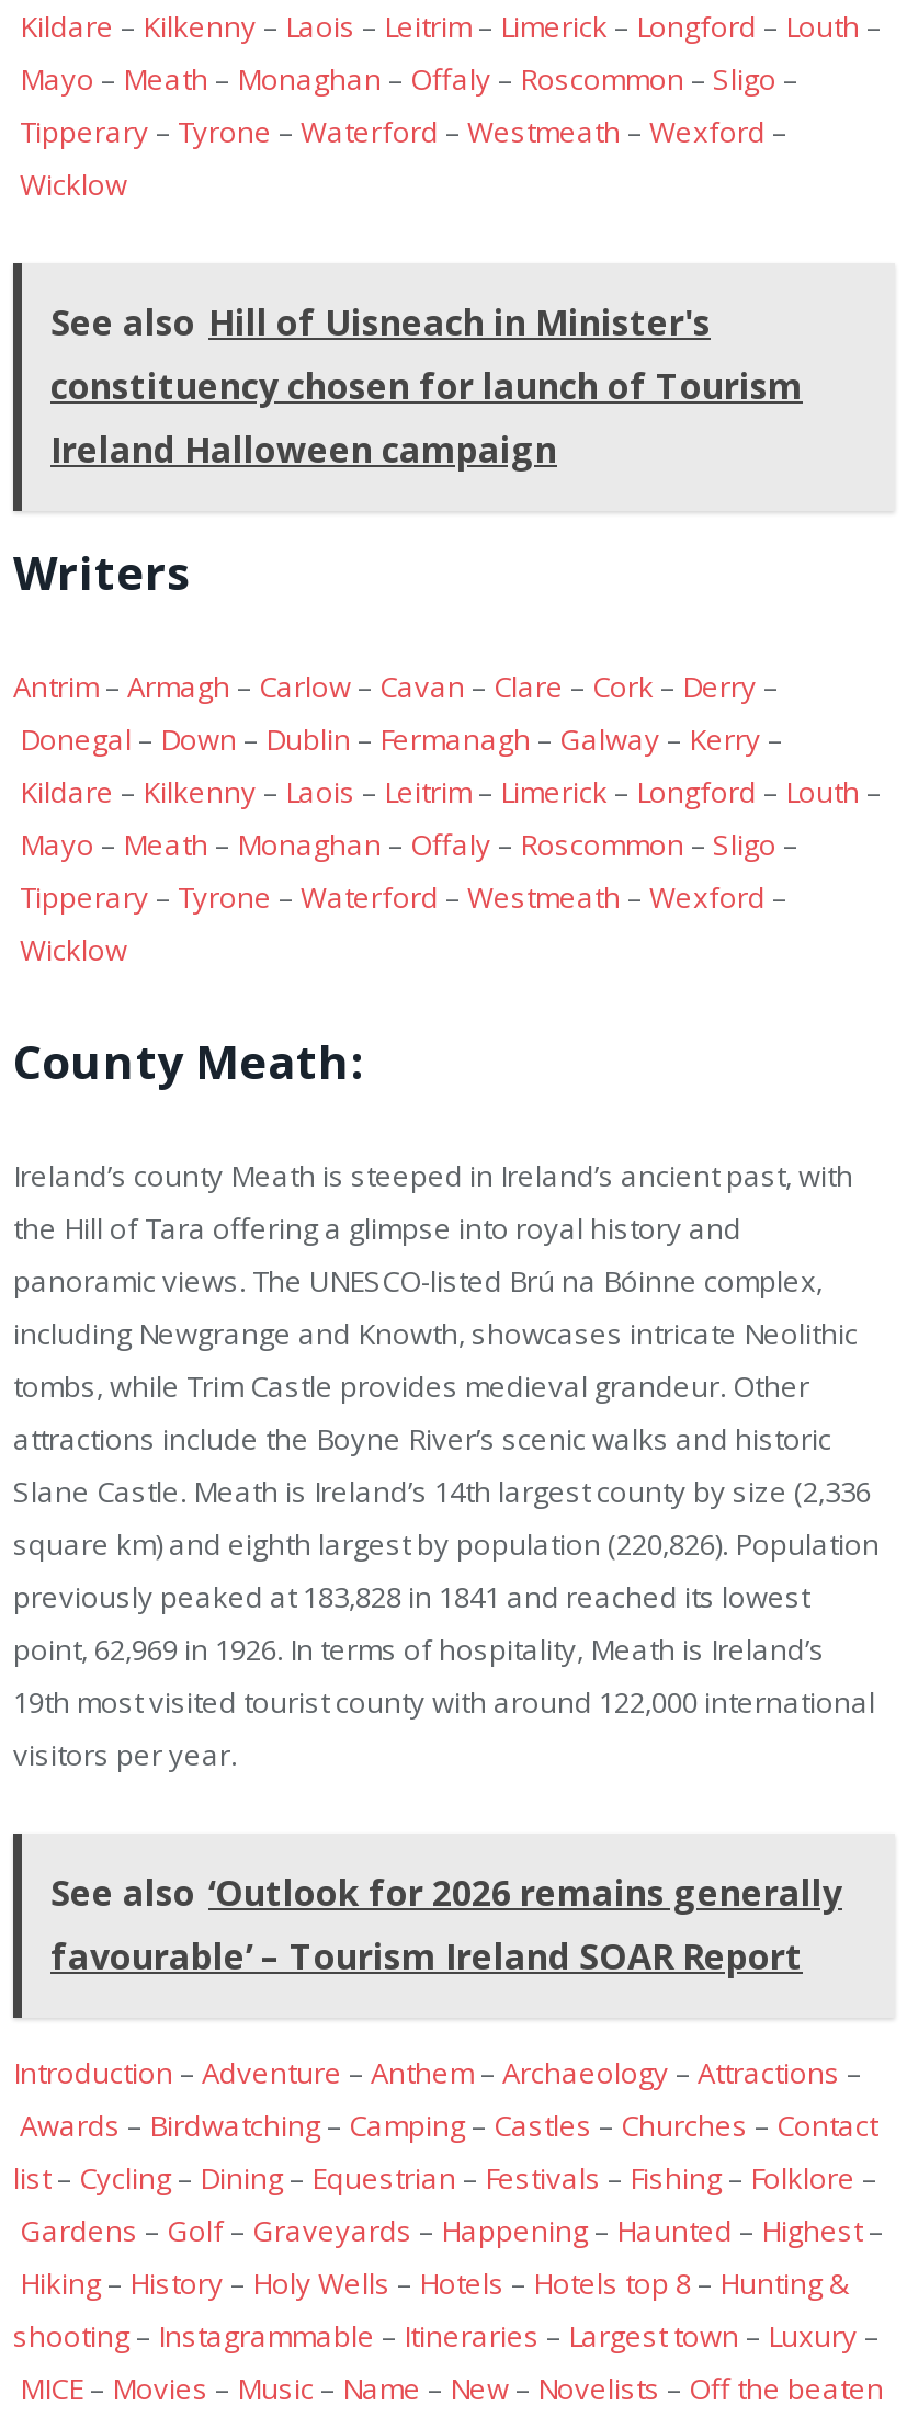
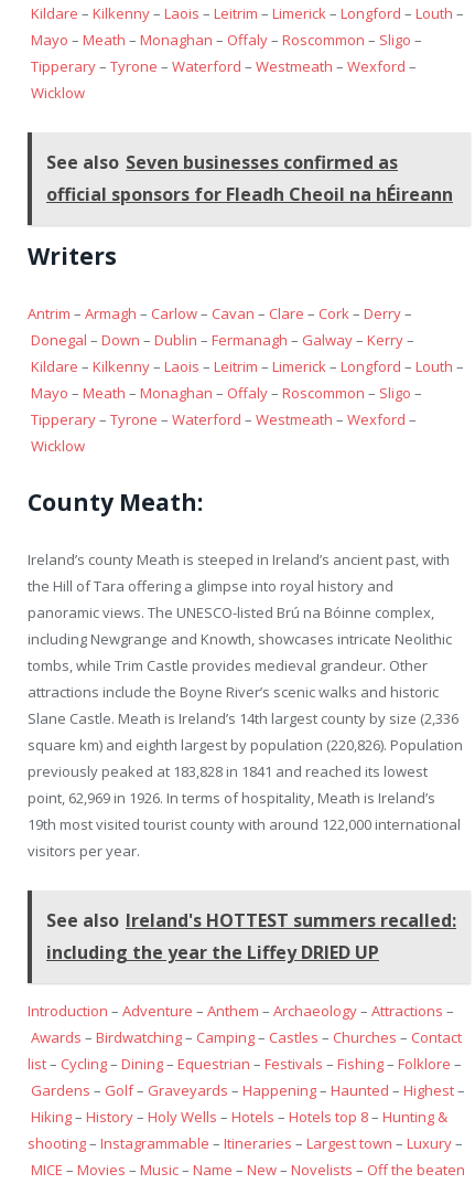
- See also Hill of Uisneach in Minister's
- constituency chosen for launch of Tourism
- Ireland Halloween campaign
+ See also Seven businesses confirmed as
+ official sponsors for Fleadh Cheoil na hÉireann

- See also ‘Outlook for 2026 remains generally
- favourable’ – Tourism Ireland SOAR Report
+ See also Ireland's HOTTEST summers recalled:
+ including the year the Liffey DRIED UP
